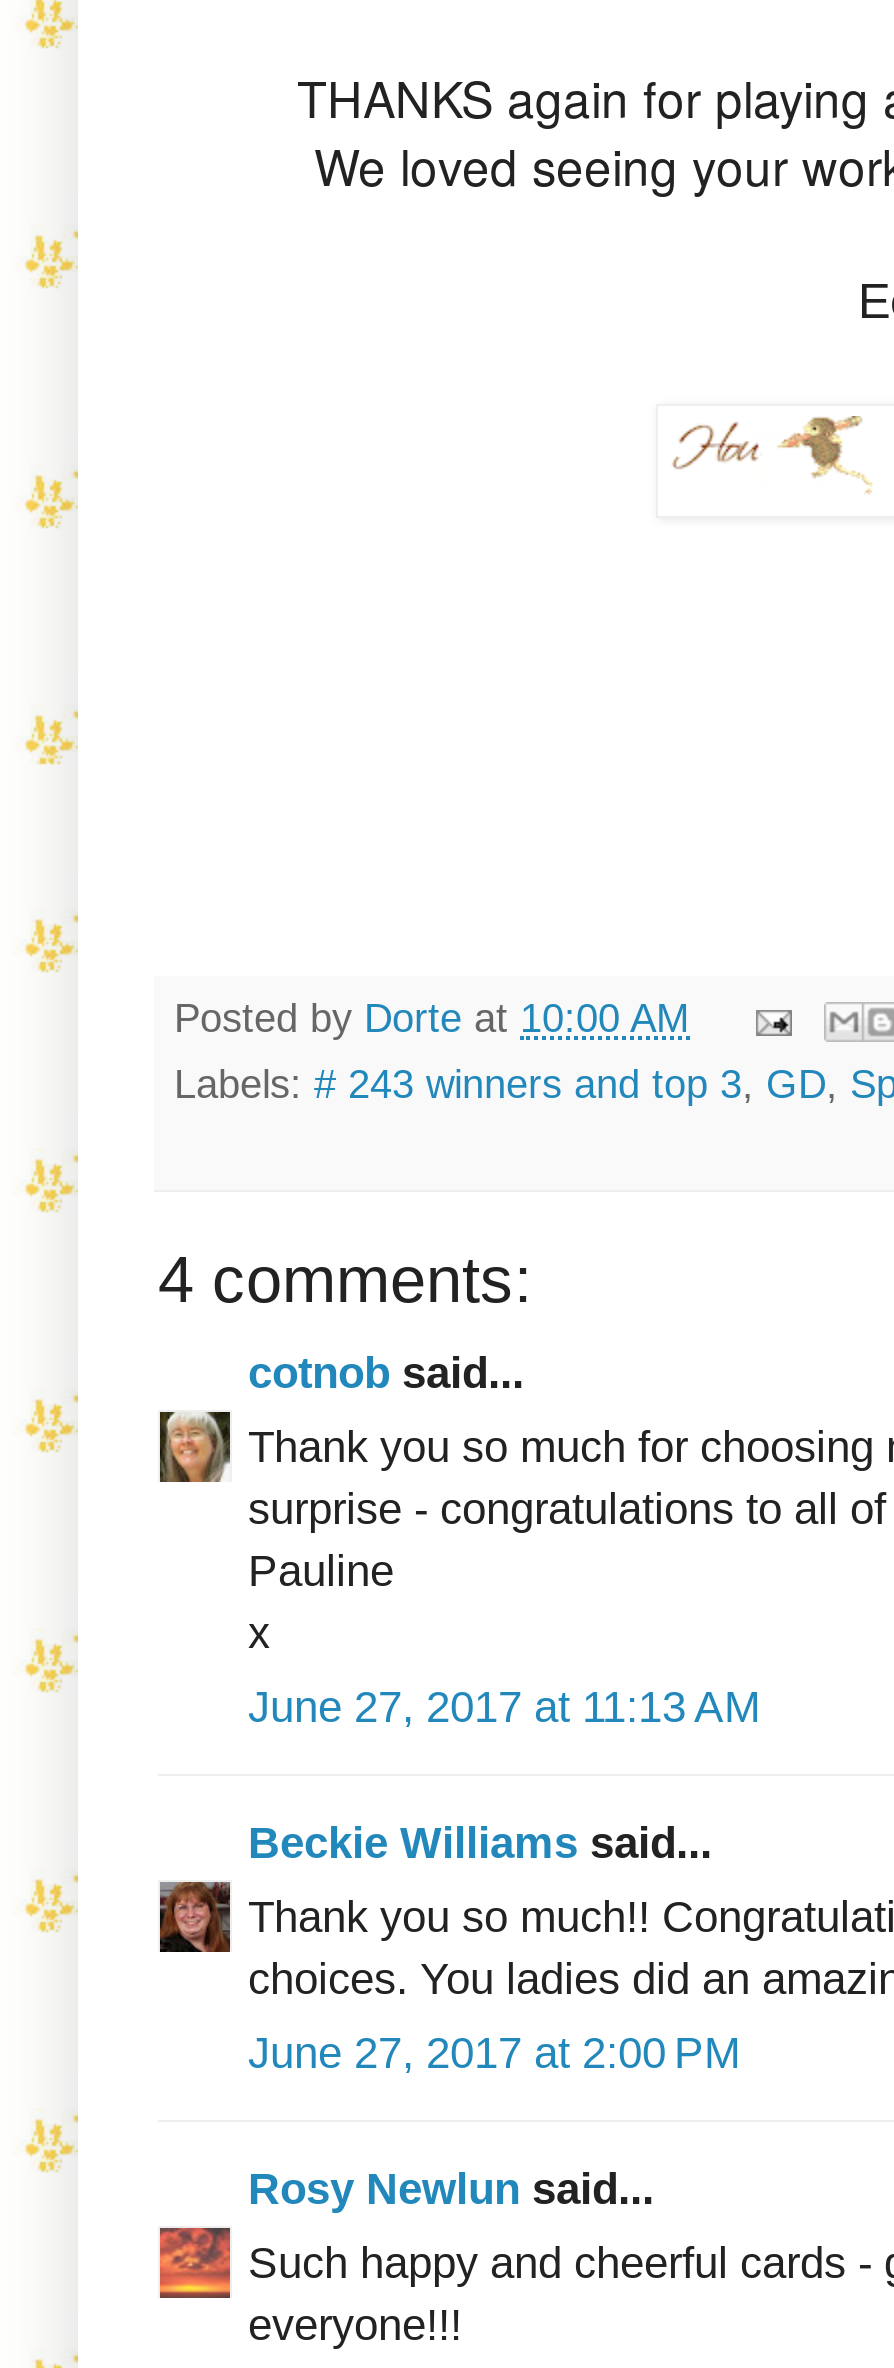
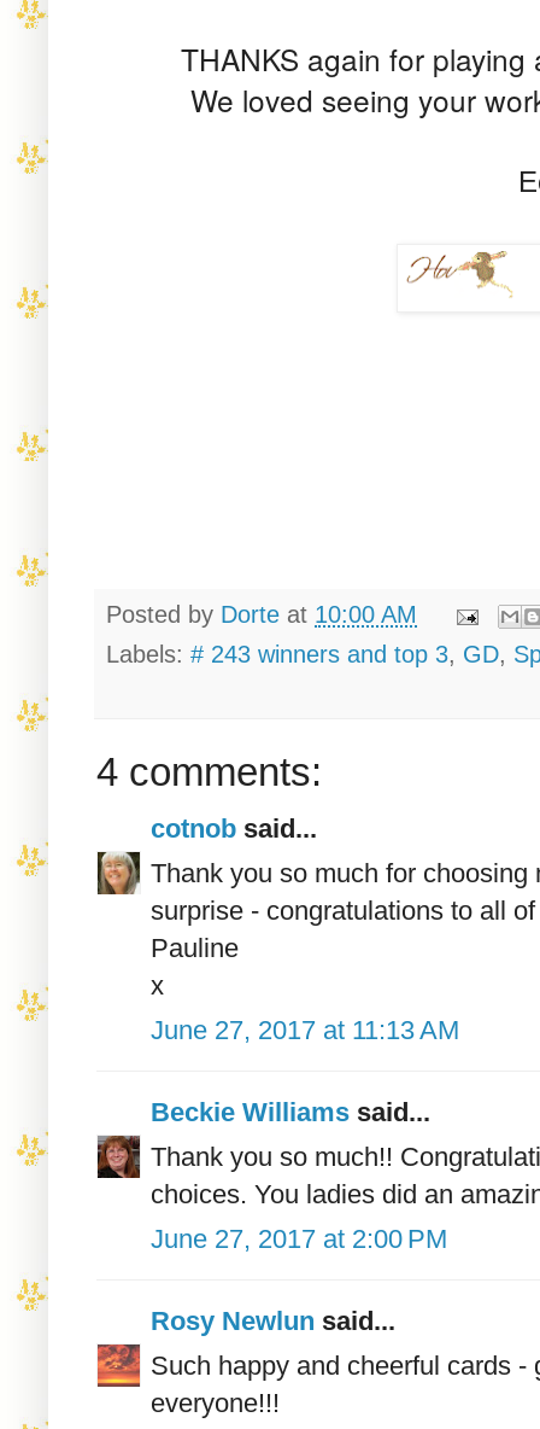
- [image]
+ [image]
